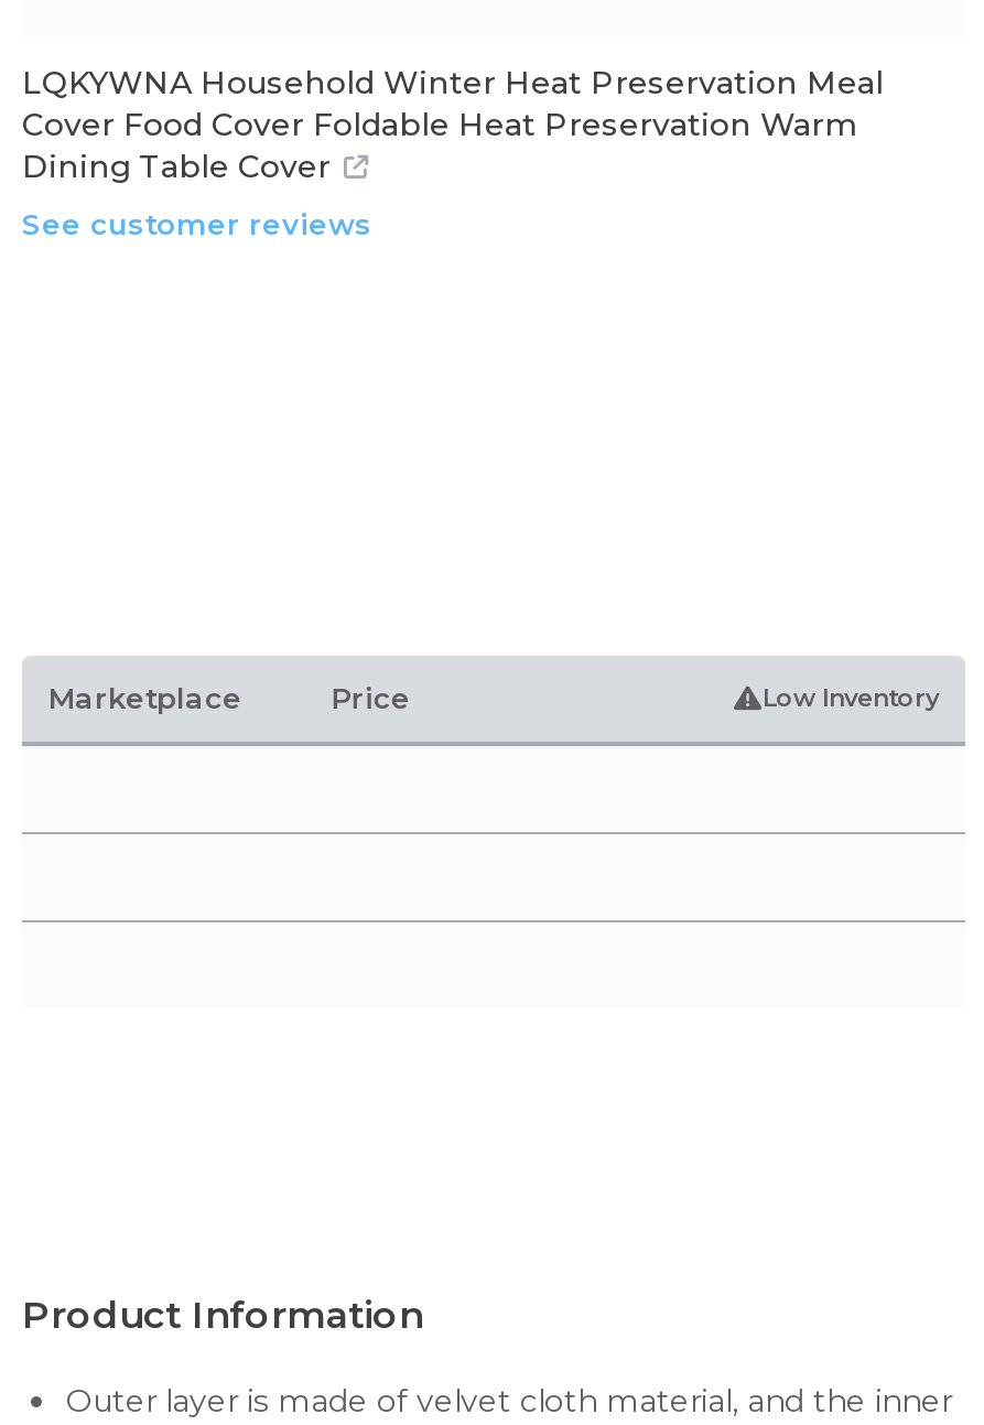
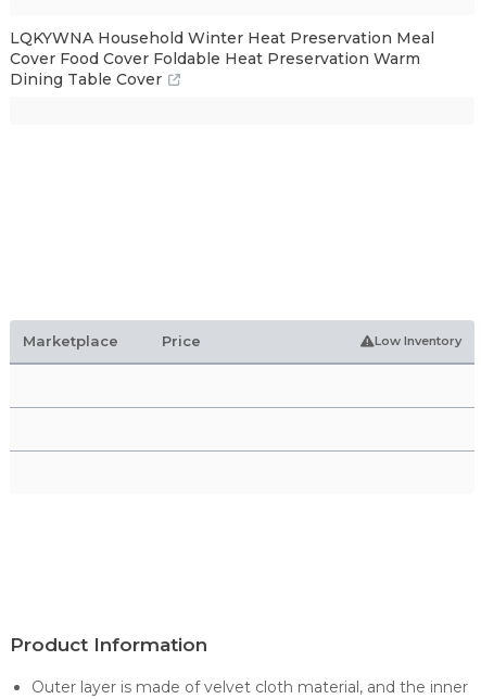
- See customer reviews
